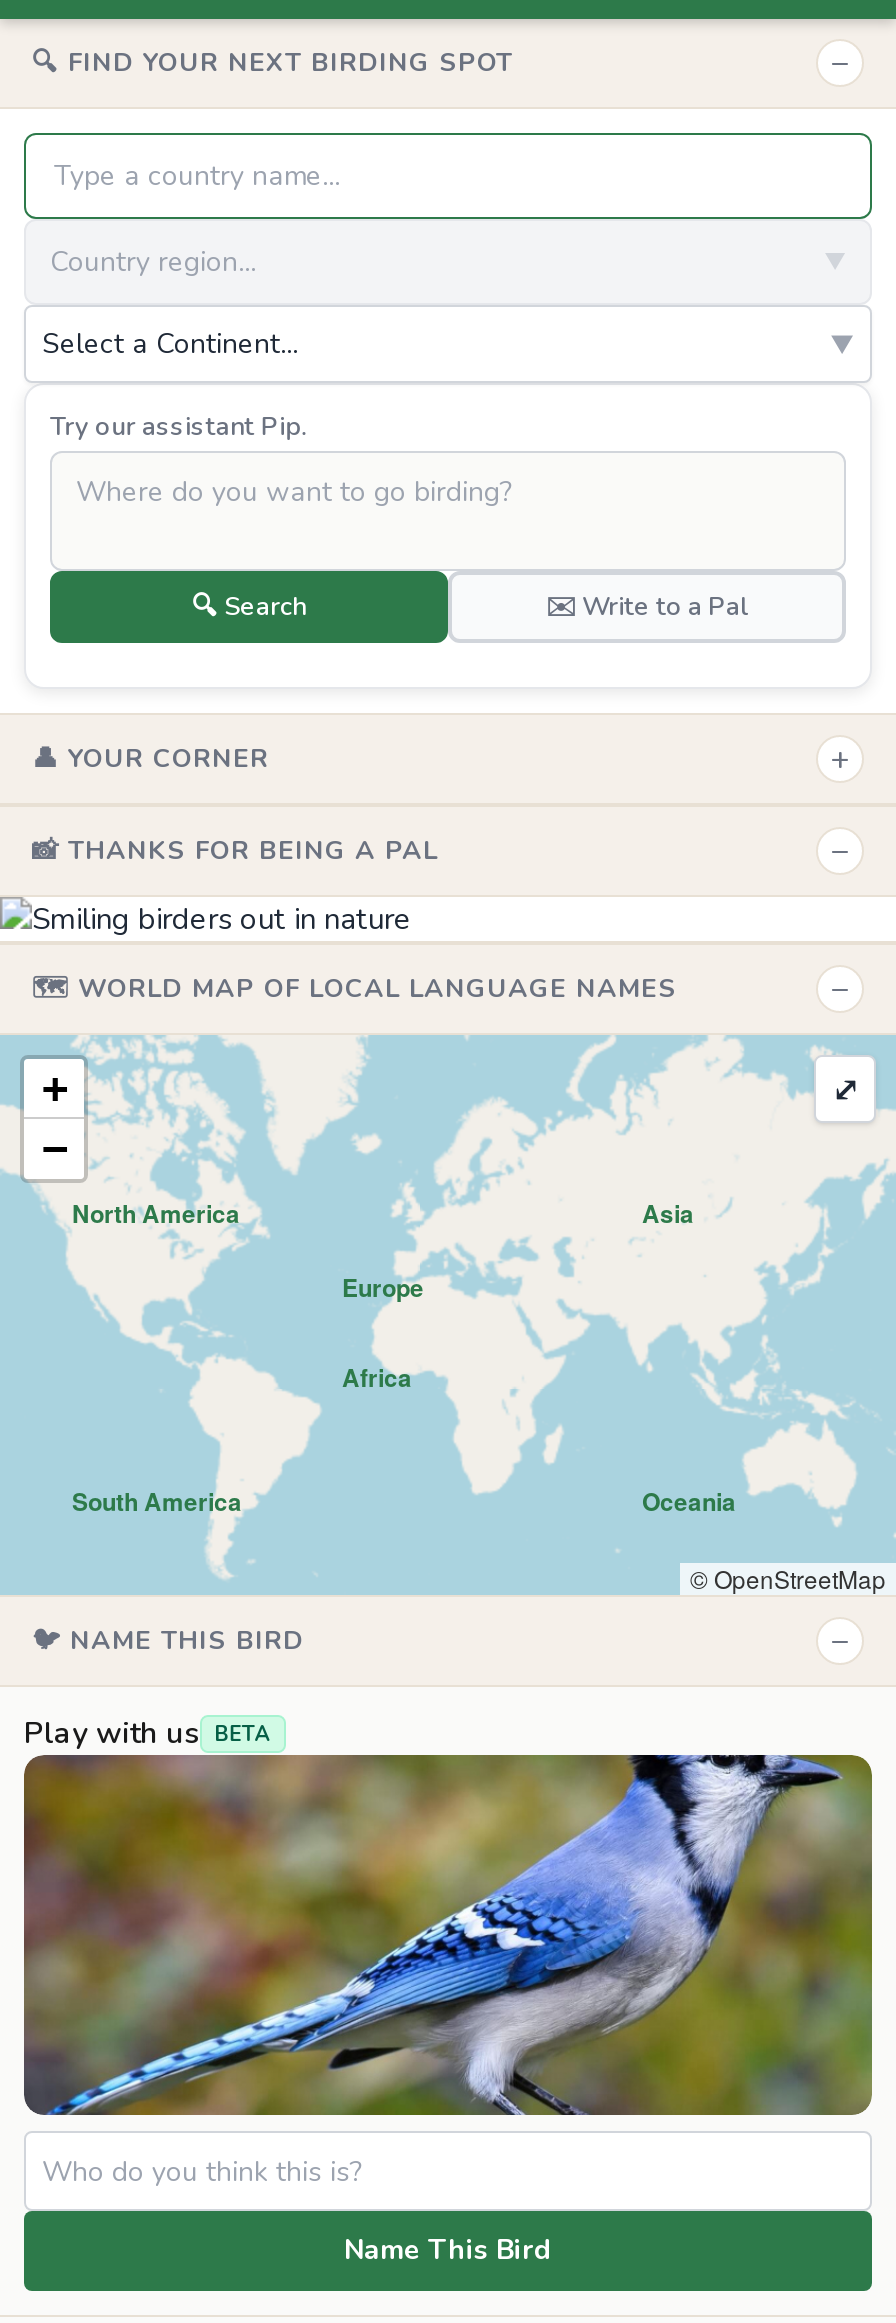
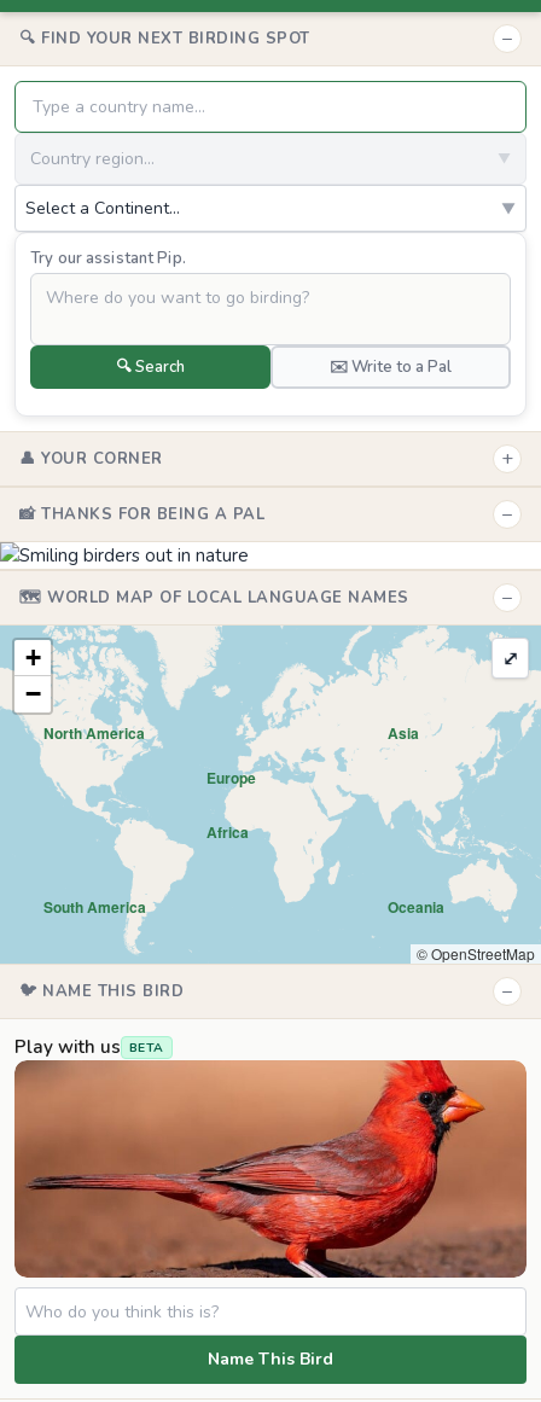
- [image]
+ [image]
